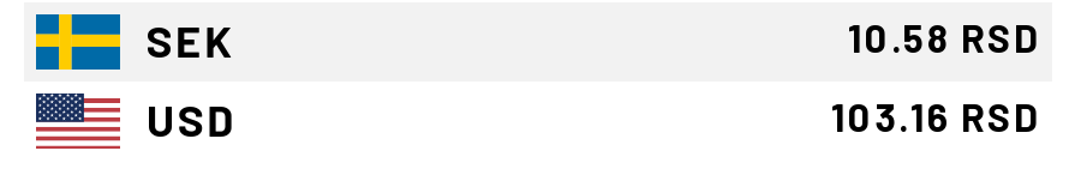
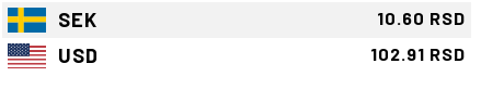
- 10.58 RSD
+ 10.60 RSD

- 103.16 RSD
+ 102.91 RSD
